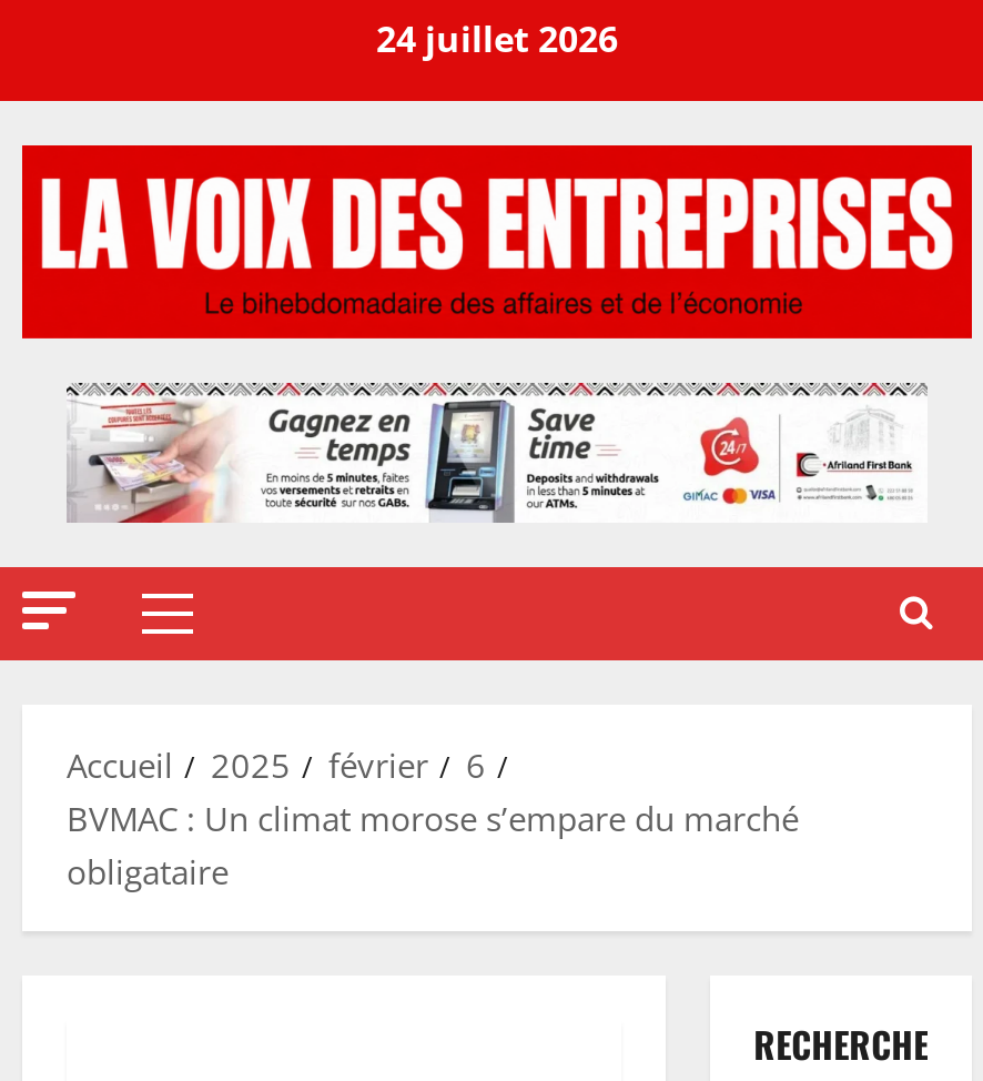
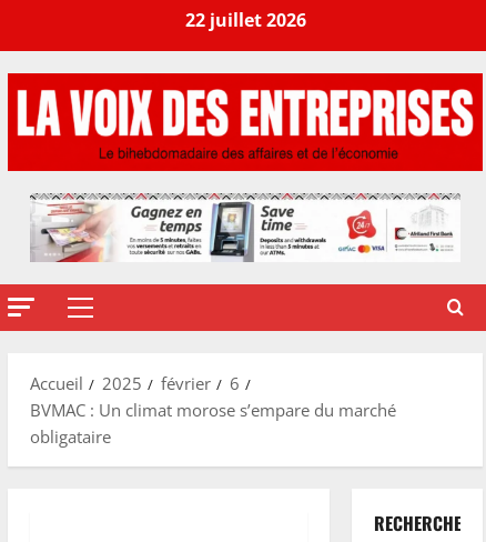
- 24 juillet 2026
+ 22 juillet 2026
